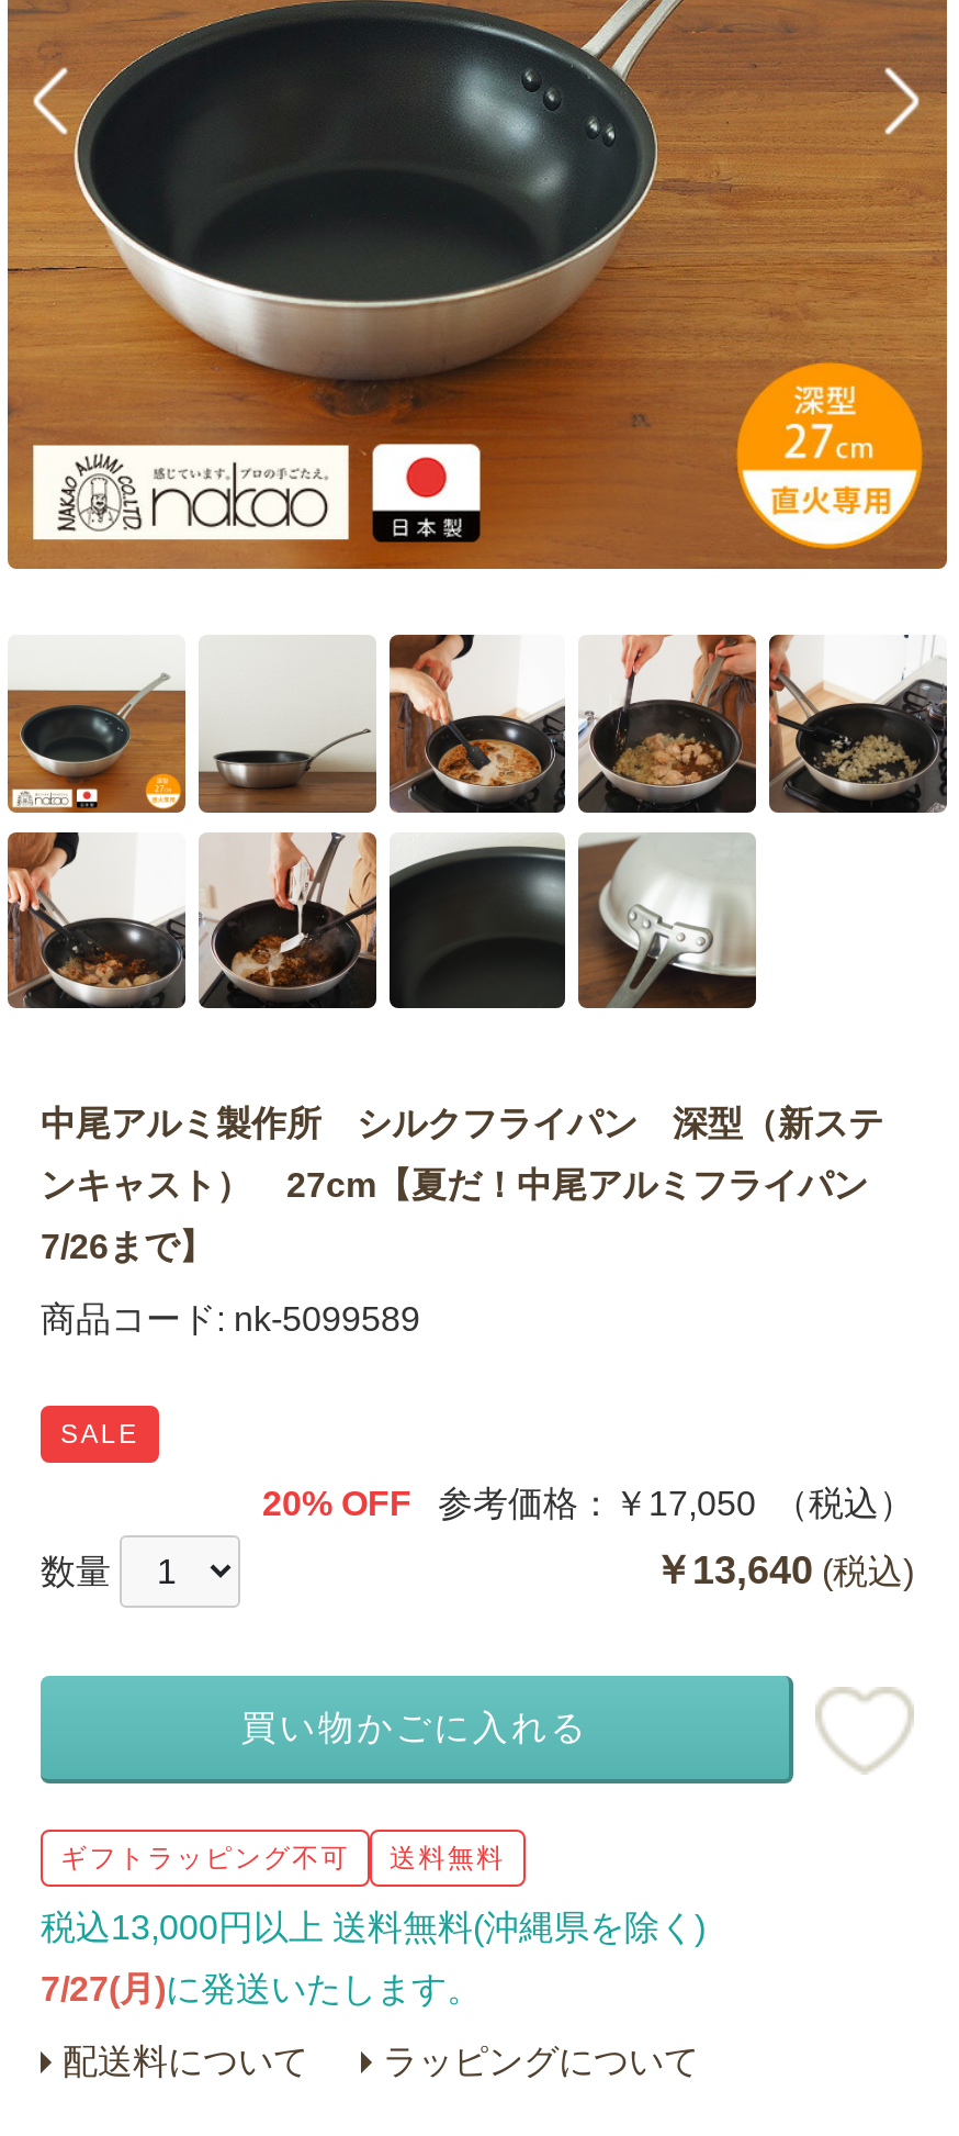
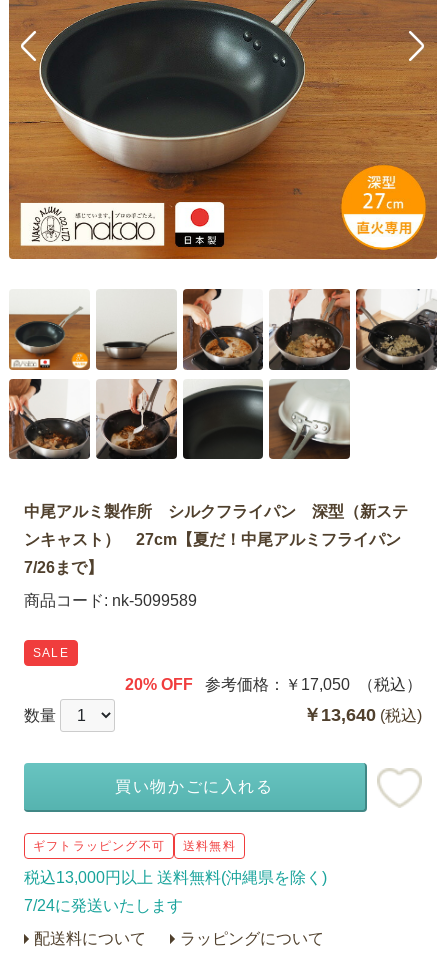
- 7/27(月)に発送いたします。
+ 7/24に発送いたします
